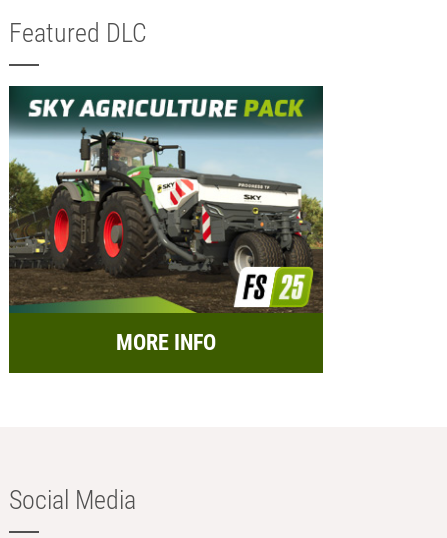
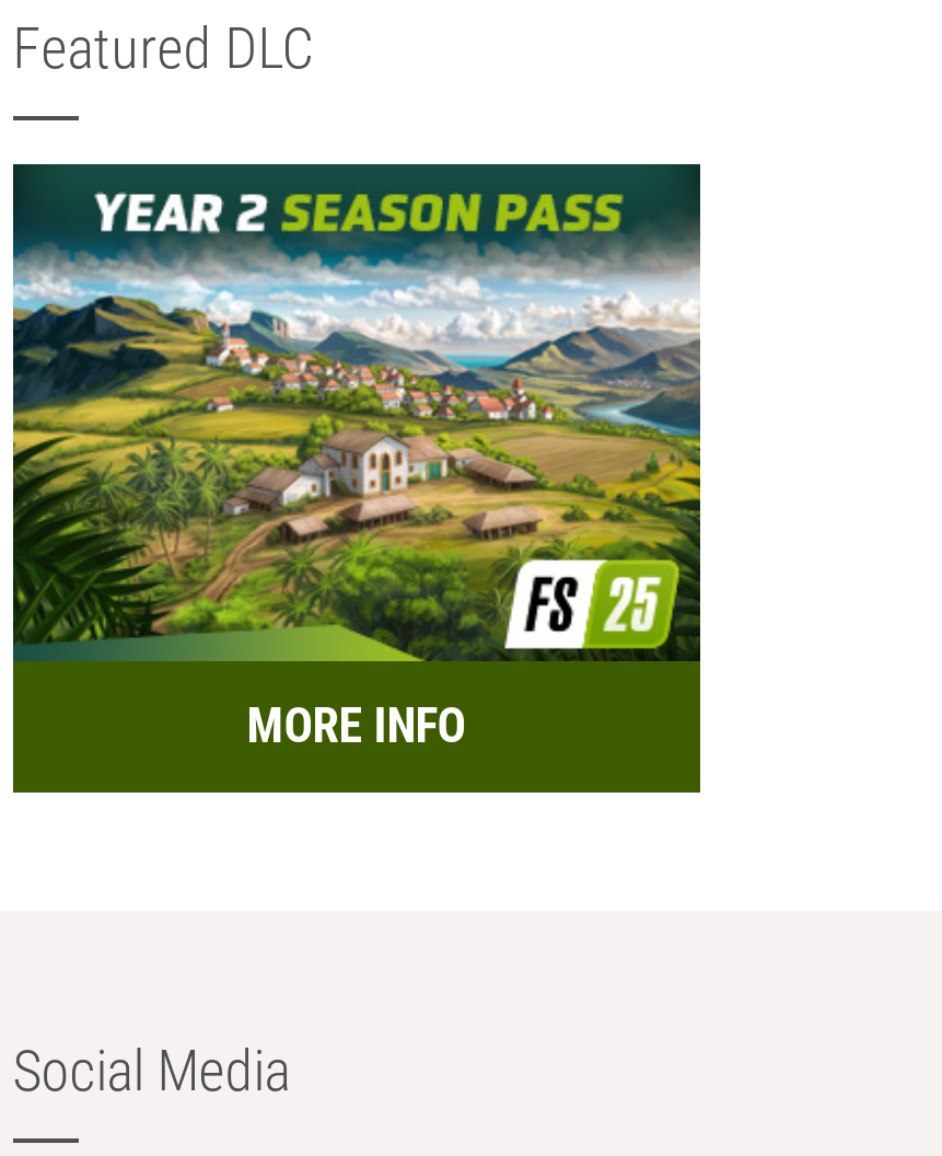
- [image]
+ [image]
